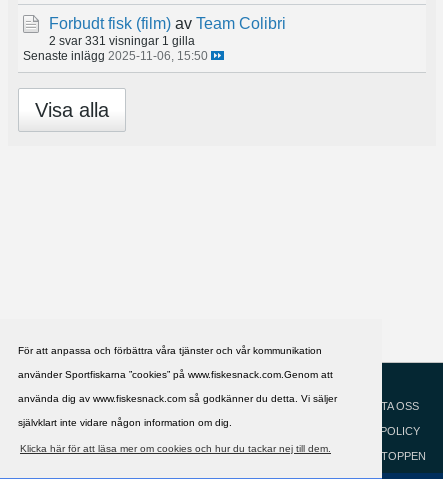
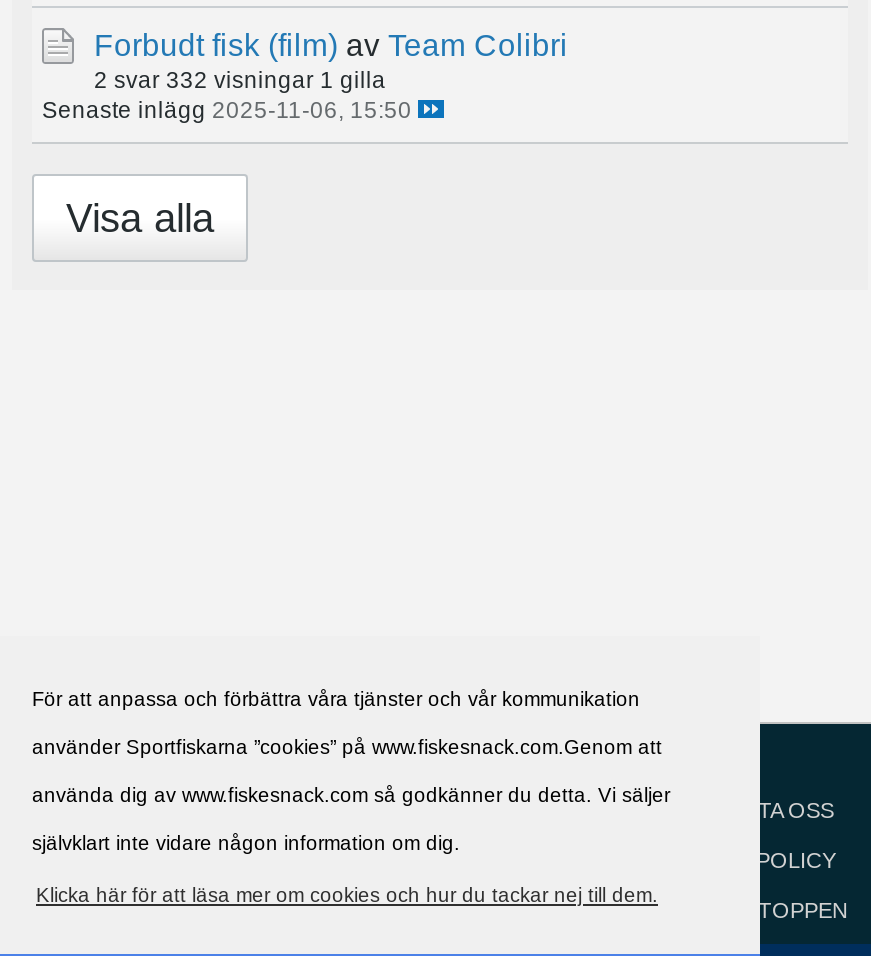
- 2 svar 331 visningar 1 gilla
+ 2 svar 332 visningar 1 gilla
